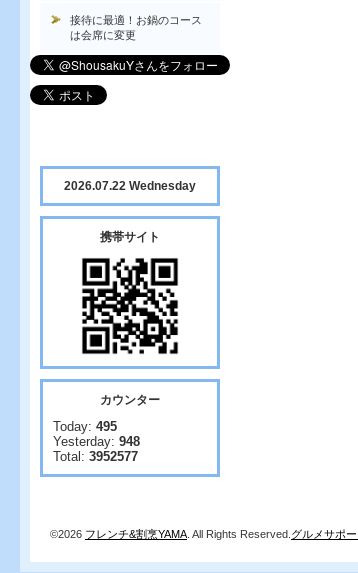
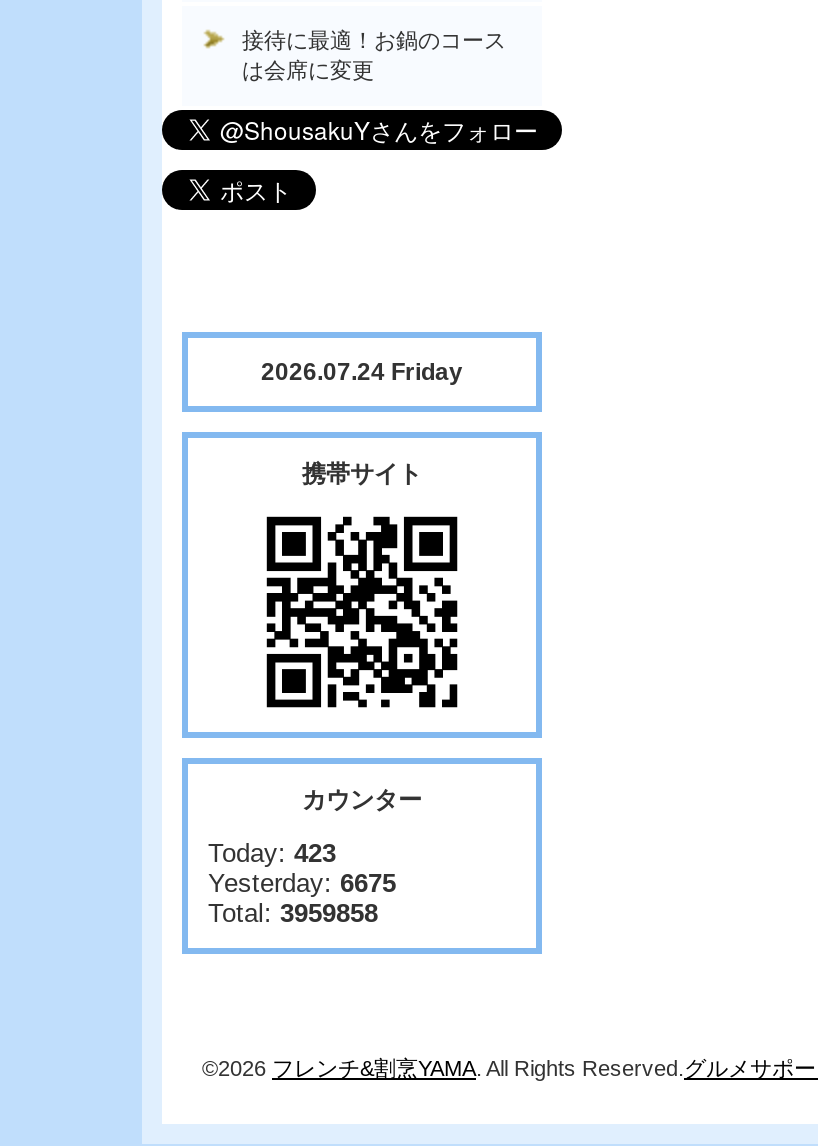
- 2026.07.22 Wednesday
+ 2026.07.24 Friday

- Today: 495
+ Today: 423

- Yesterday: 948
+ Yesterday: 6675

- Total: 3952577
+ Total: 3959858
